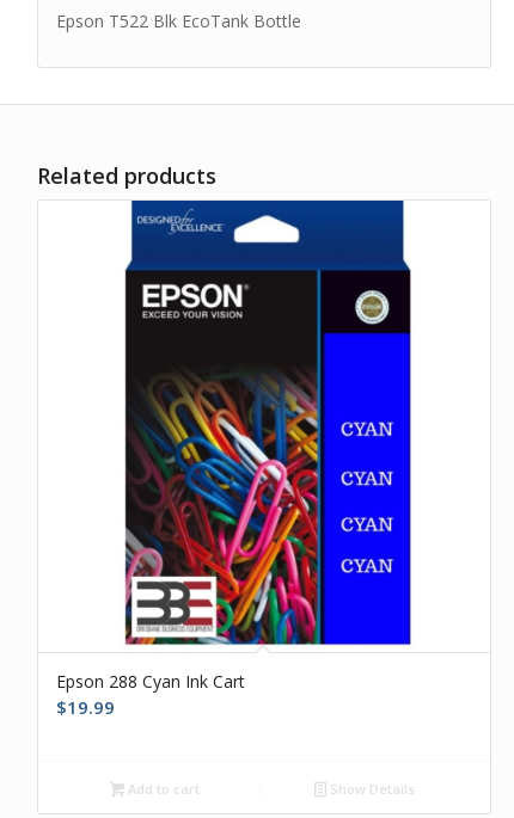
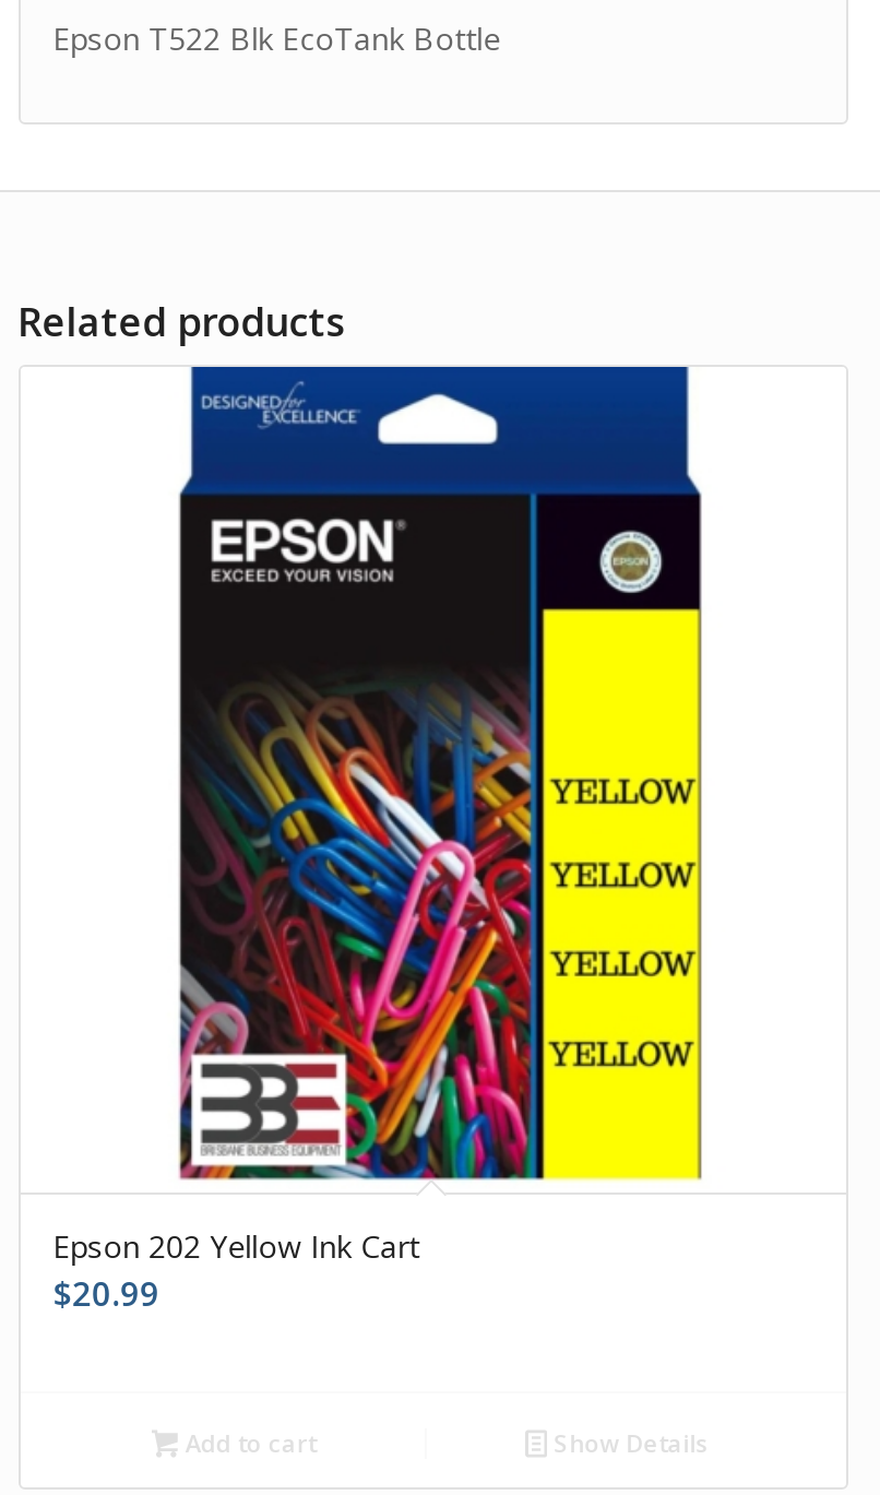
- [image]
+ [image]

- Epson 288 Cyan Ink Cart
+ Epson 202 Yellow Ink Cart

- $19.99
+ $20.99
